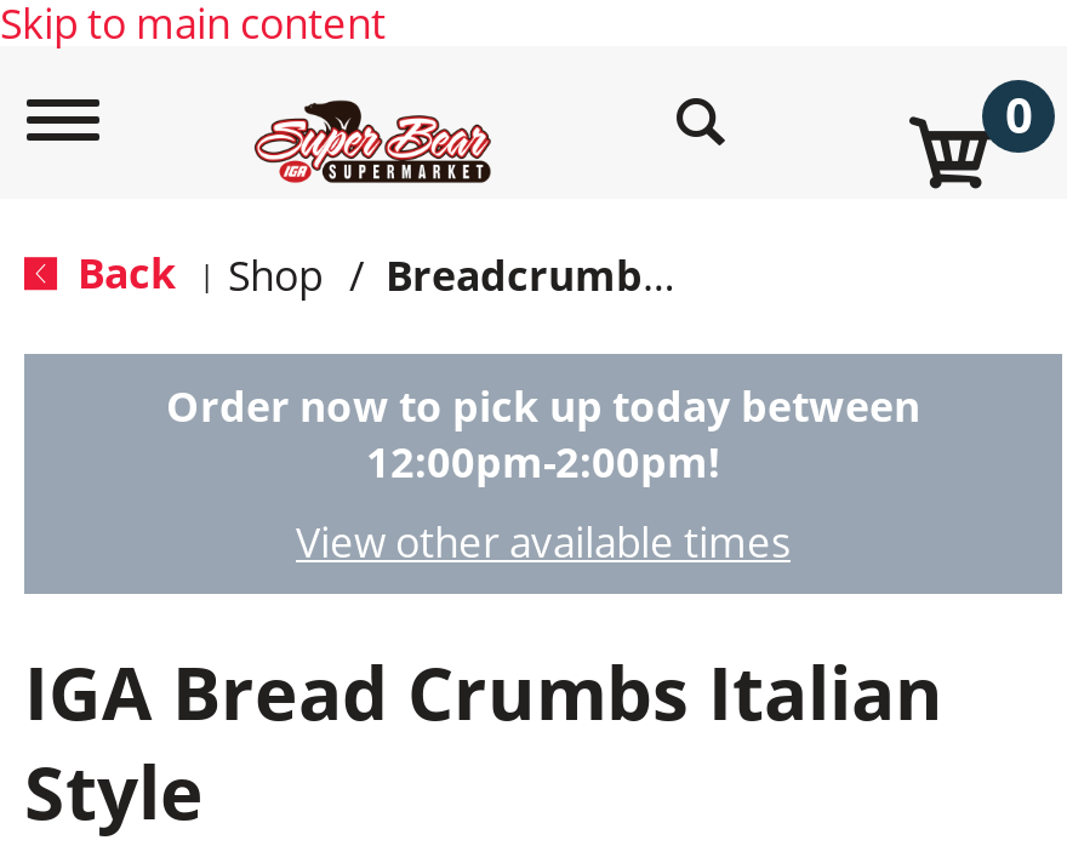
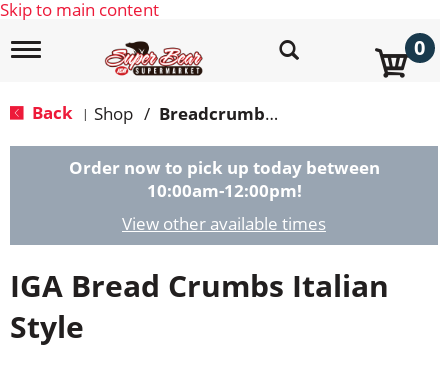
- 12:00pm-2:00pm!
+ 10:00am-12:00pm!
